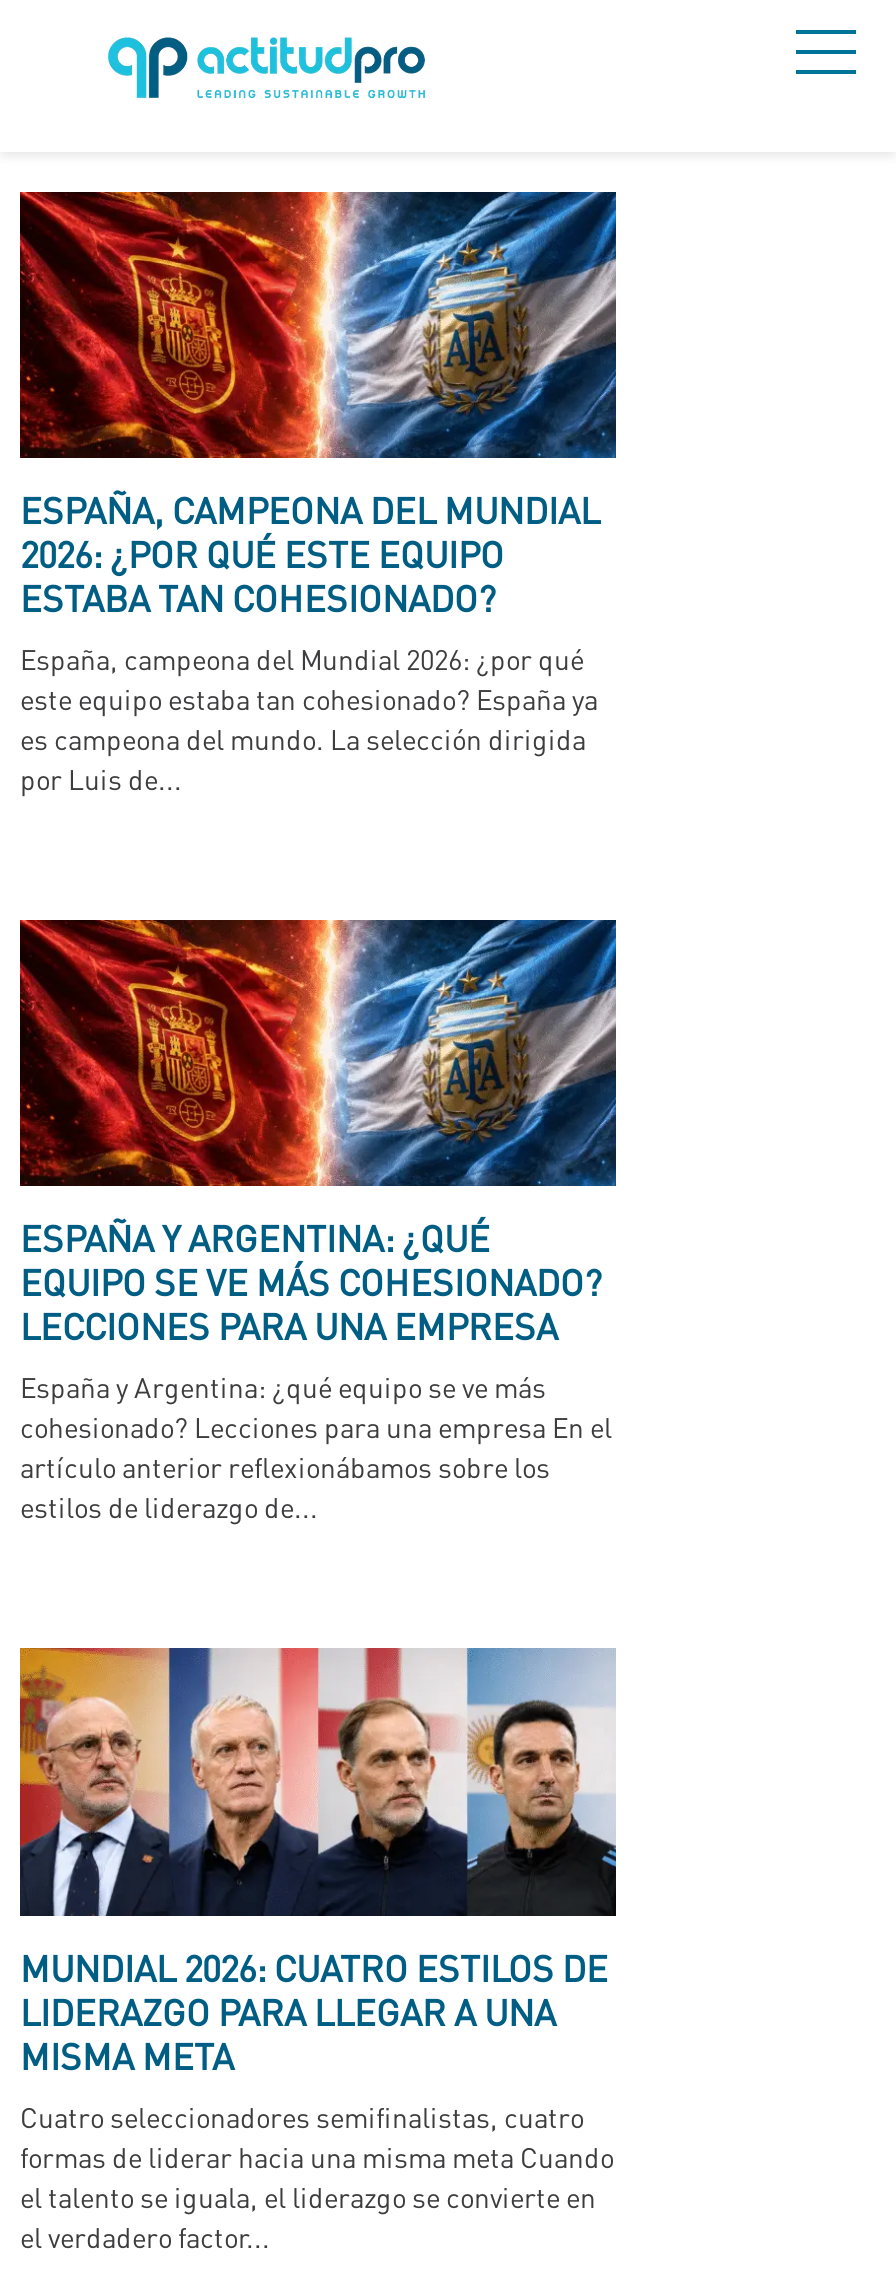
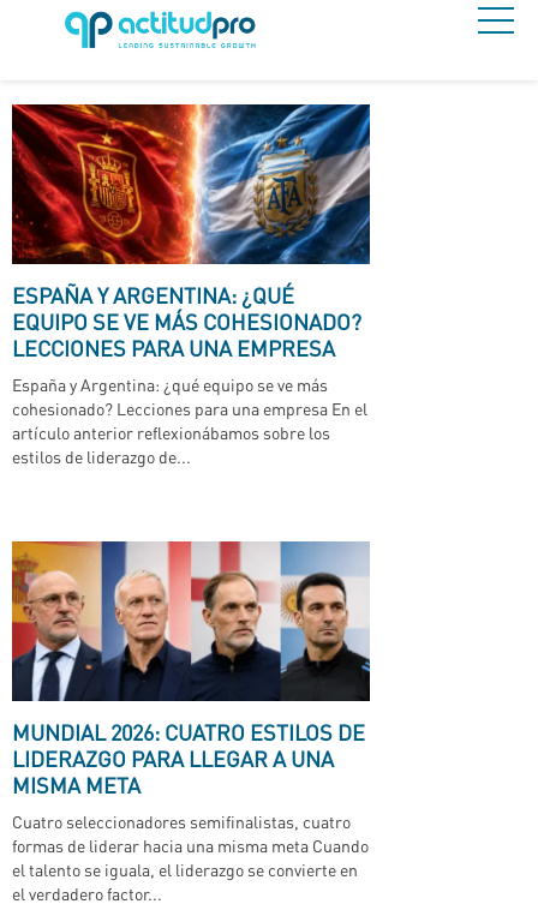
- ESPAÑA, CAMPEONA DEL MUNDIAL
- 2026: ¿POR QUÉ ESTE EQUIPO
- ESTABA TAN COHESIONADO?
- España, campeona del Mundial 2026: ¿por qué
- este equipo estaba tan cohesionado? España ya
- es campeona del mundo. La selección dirigida
- por Luis de...
